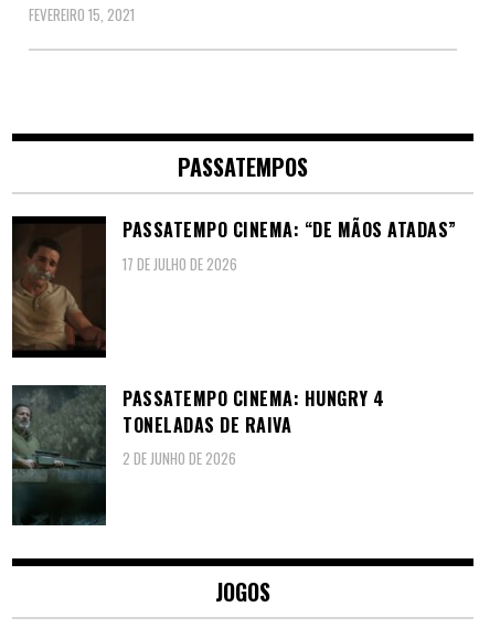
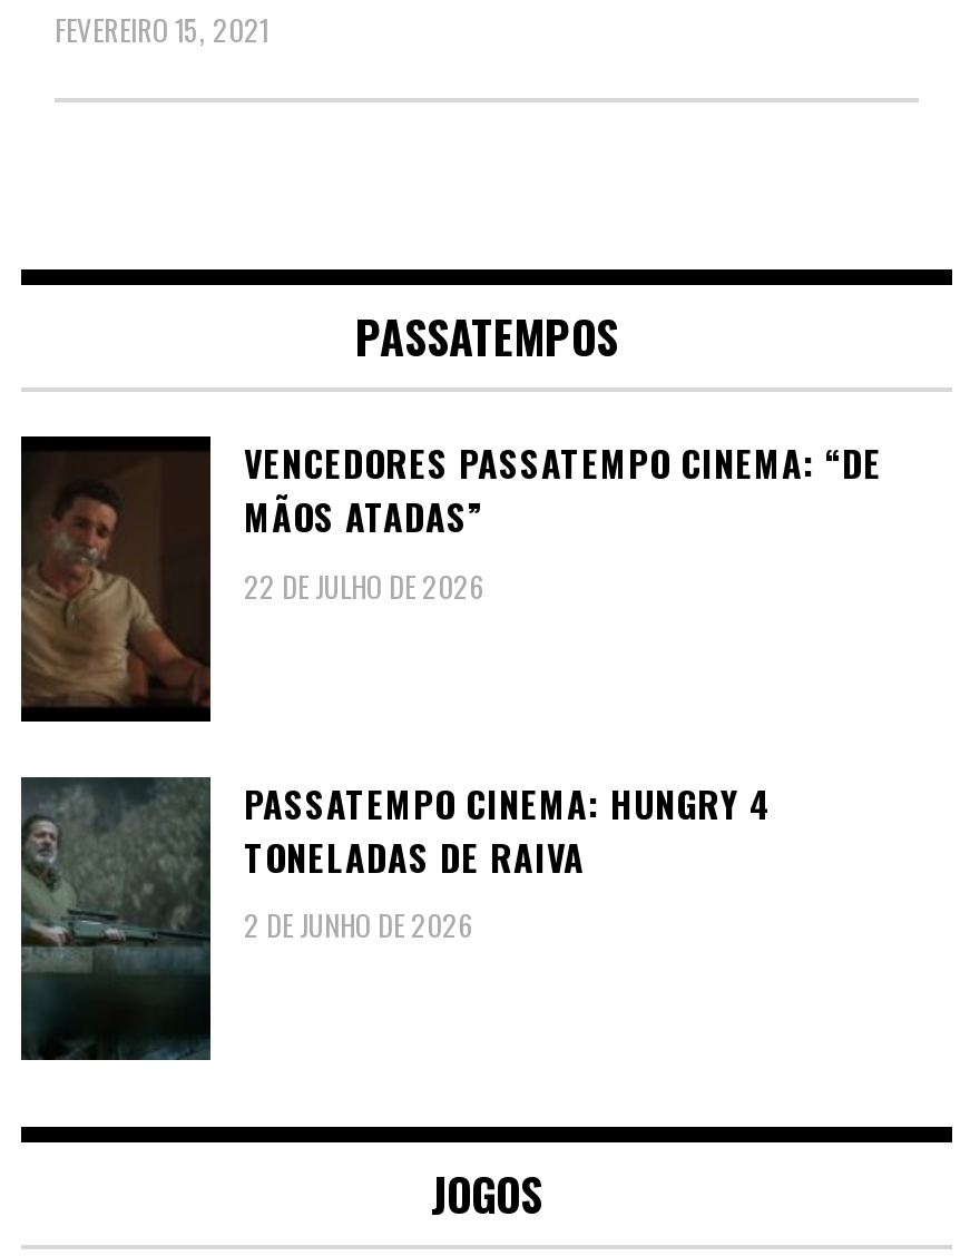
- PASSATEMPO CINEMA: “DE MÃOS ATADAS”
- 17 DE JULHO DE 2026
+ VENCEDORES PASSATEMPO CINEMA: “DE
+ MÃOS ATADAS”
+ 22 DE JULHO DE 2026
